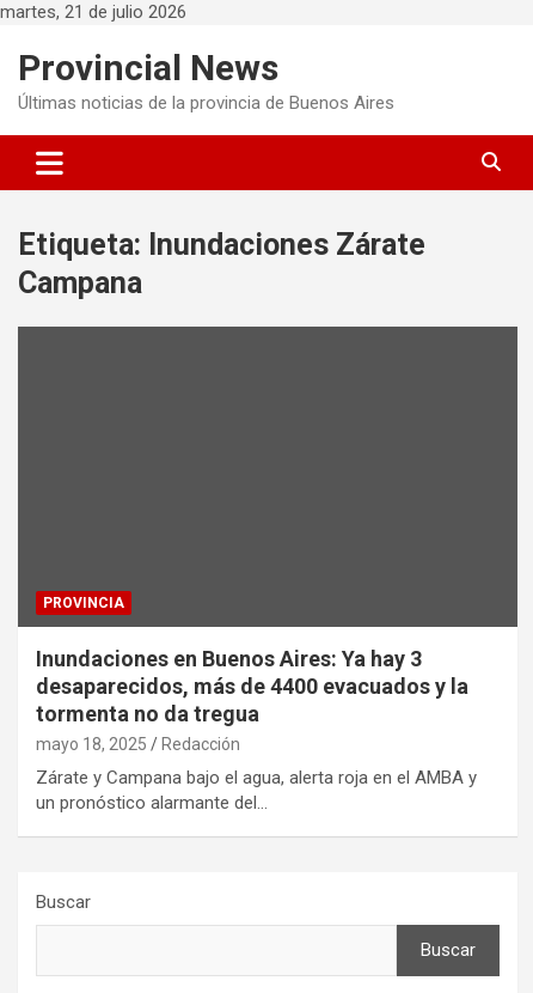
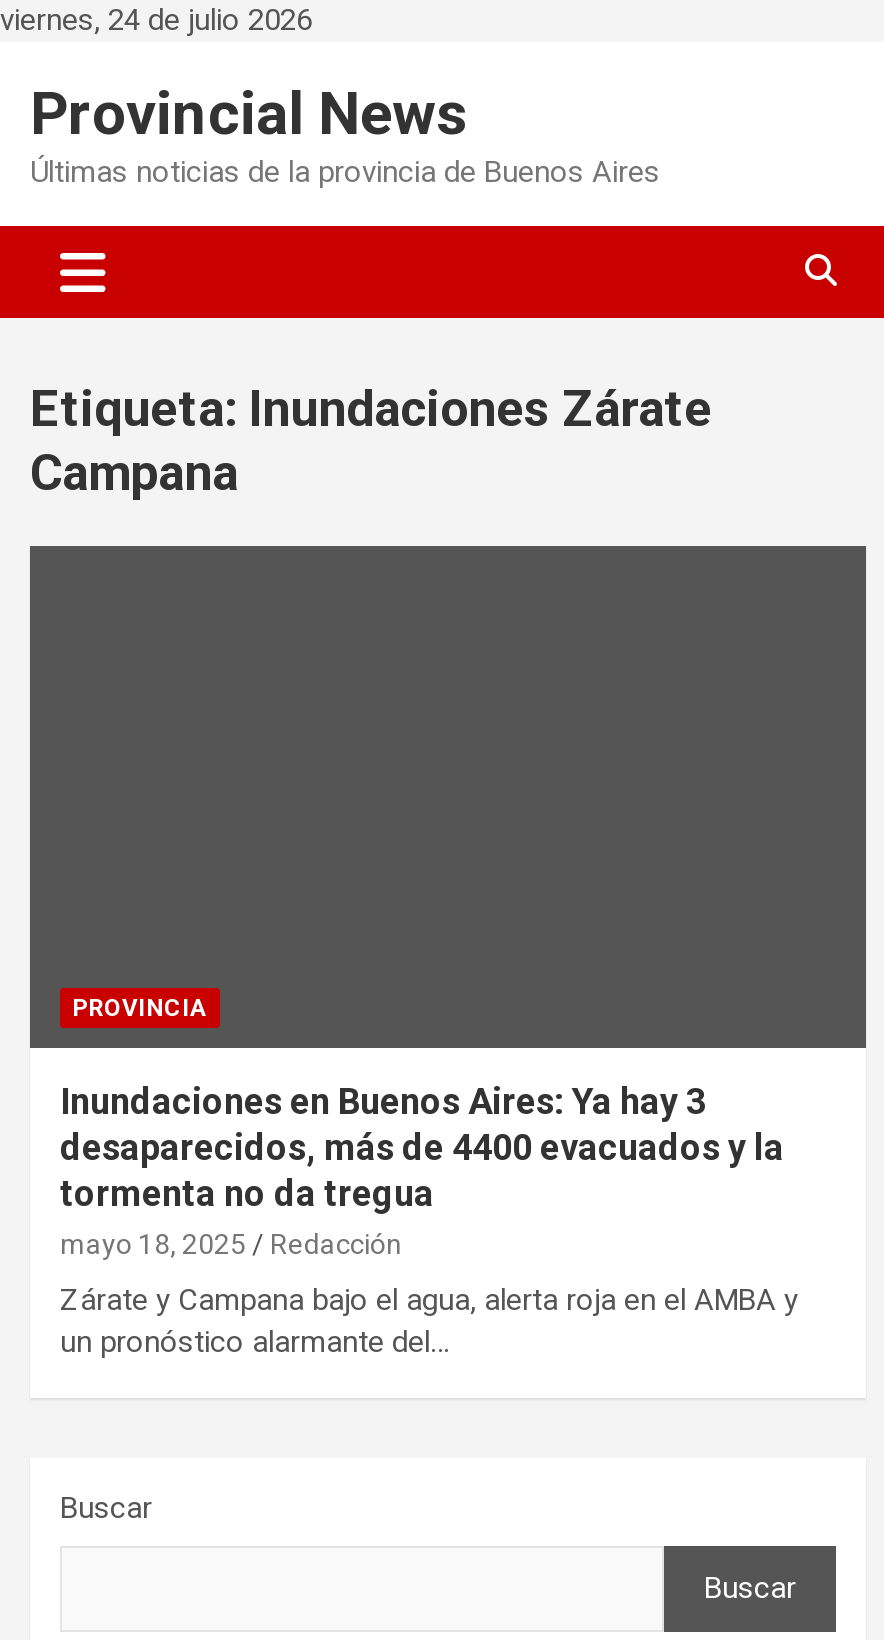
- martes, 21 de julio 2026
+ viernes, 24 de julio 2026
